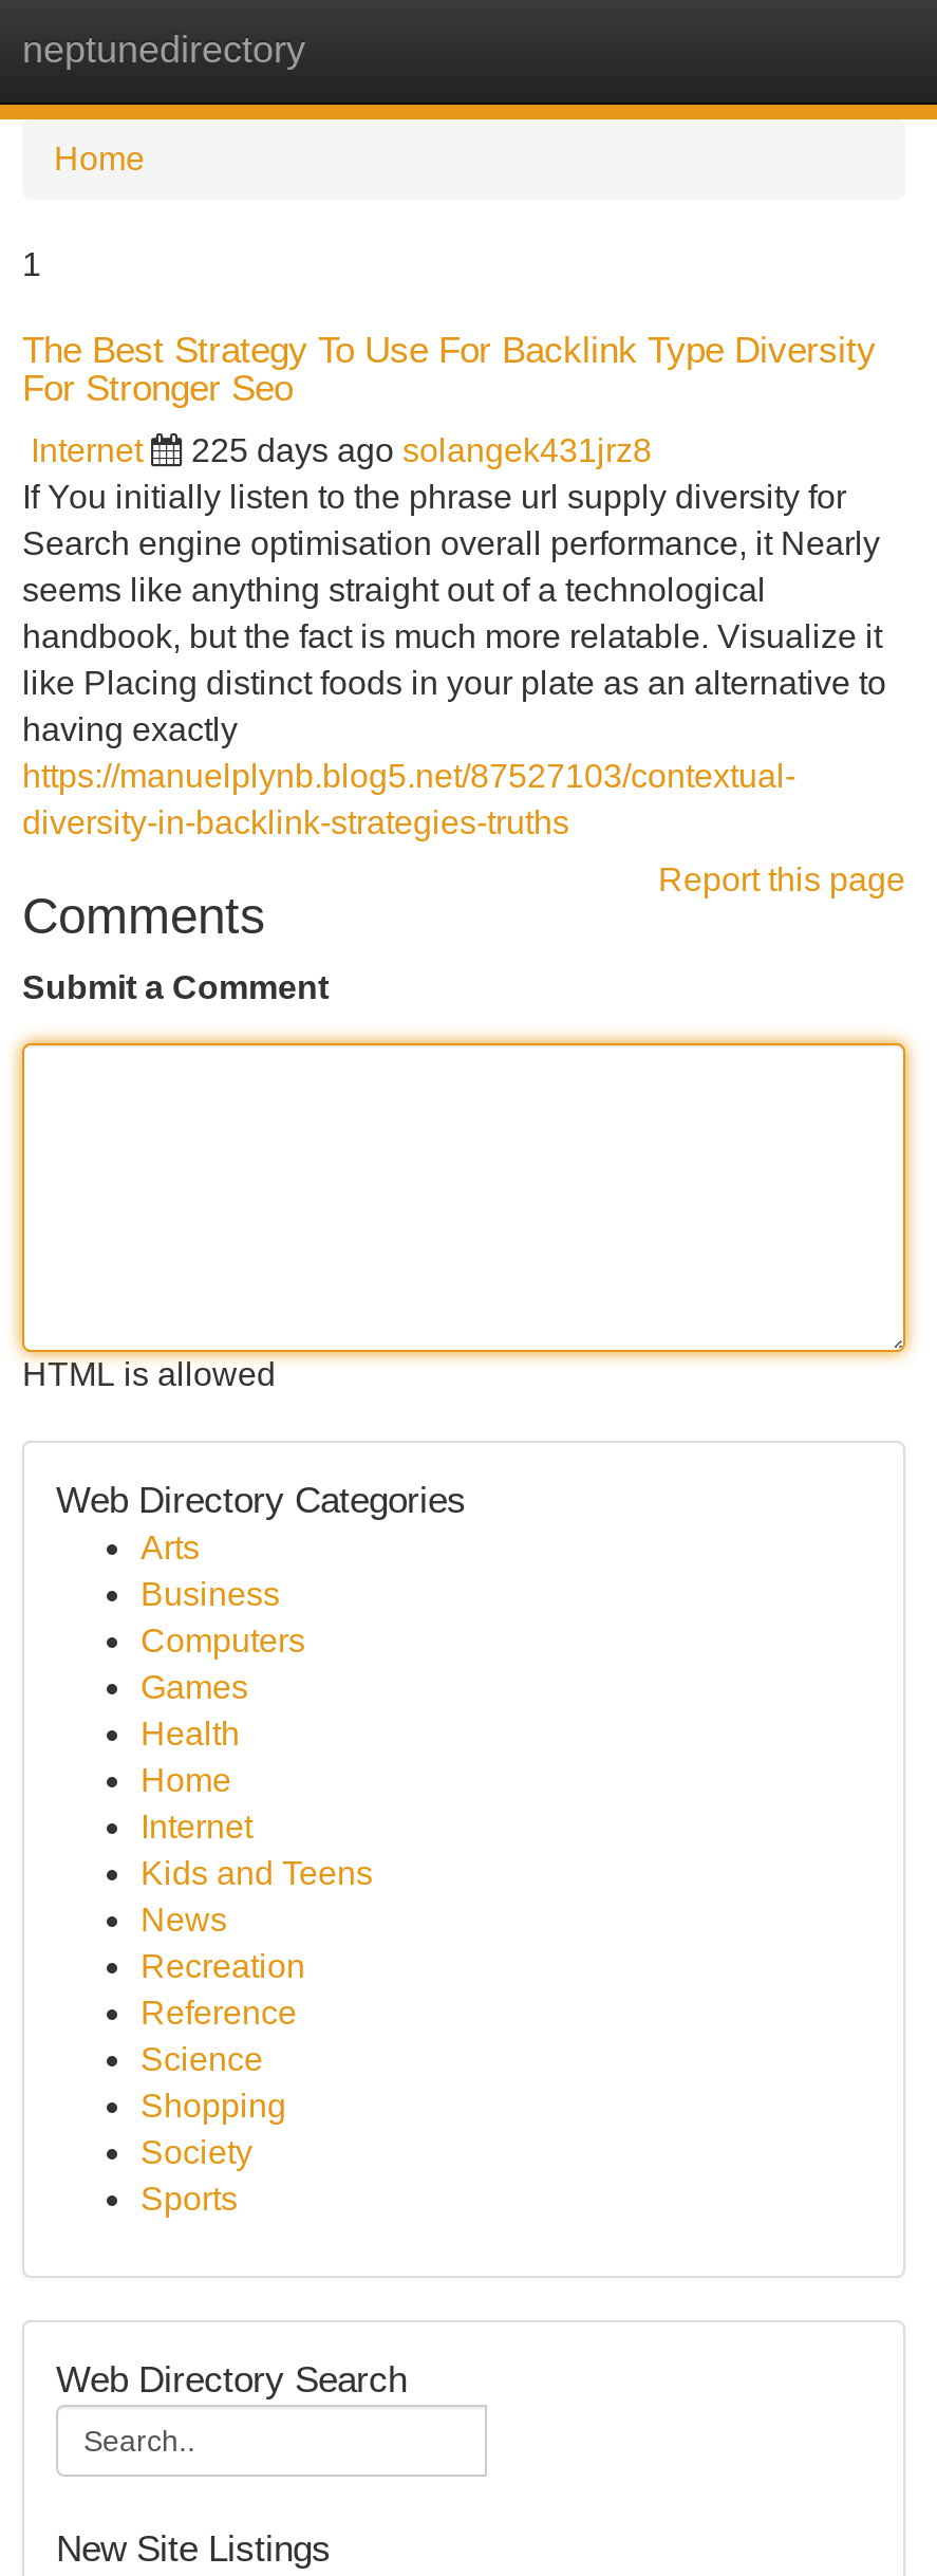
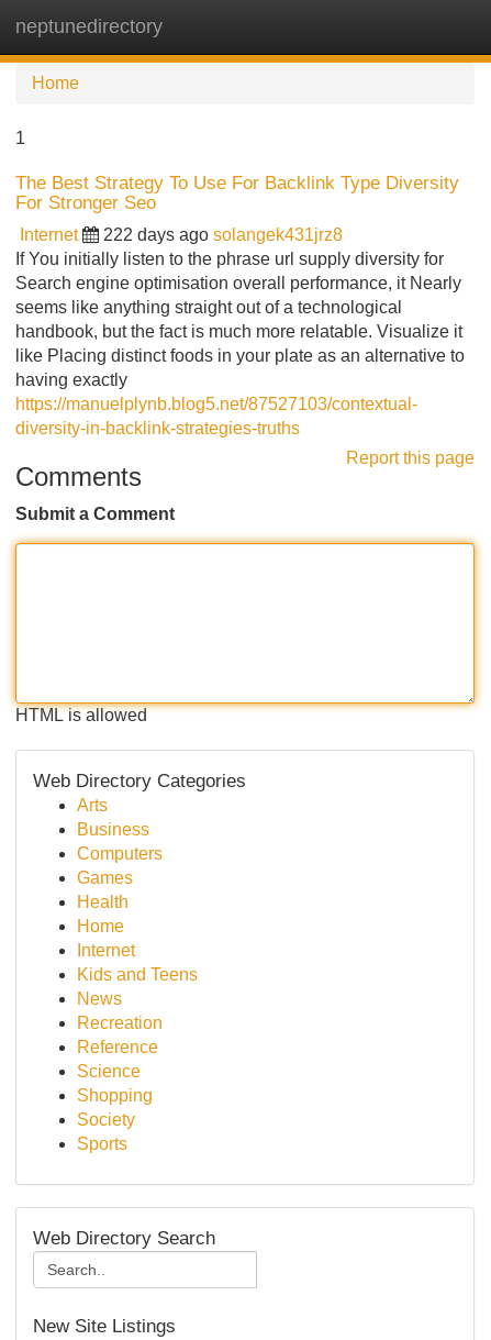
- 225 days ago solangek431jrz8
+ 222 days ago solangek431jrz8
